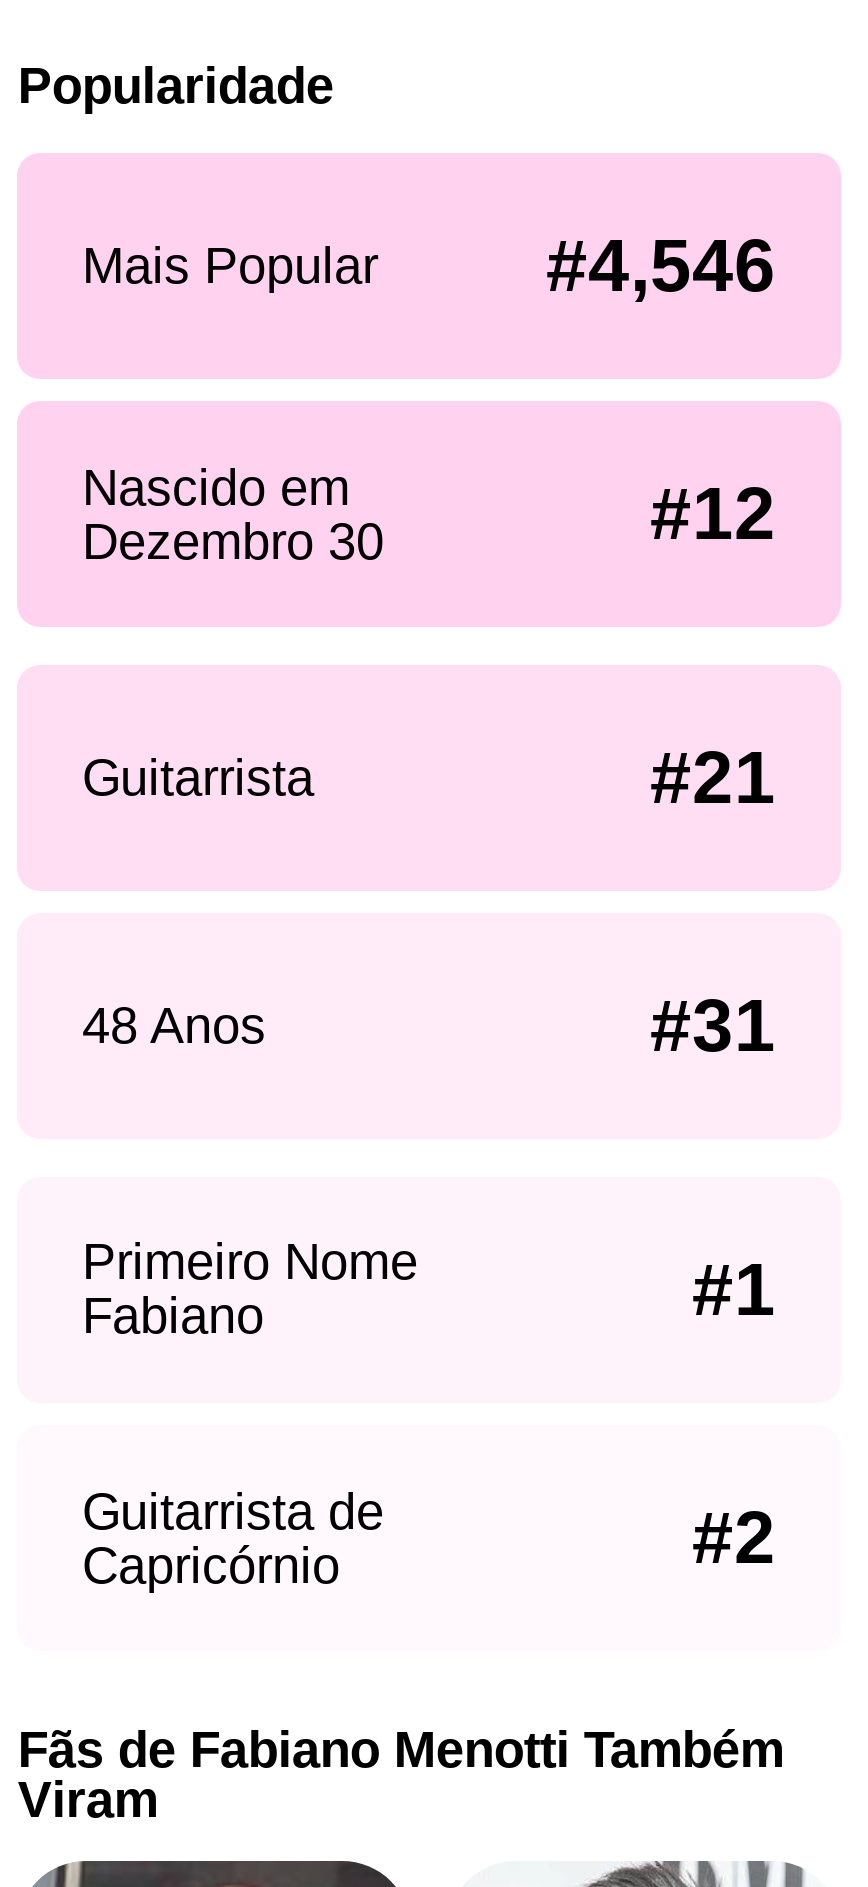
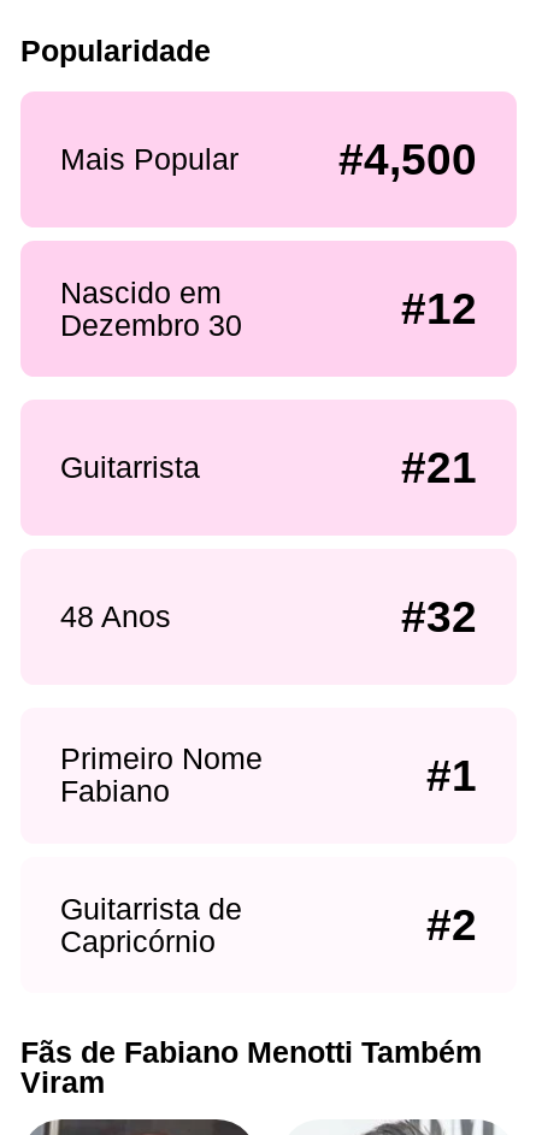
- #4,546
+ #4,500

- #31
+ #32
